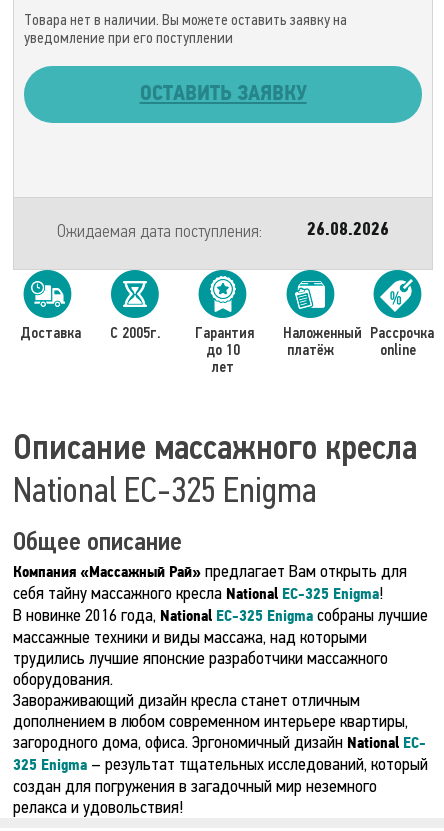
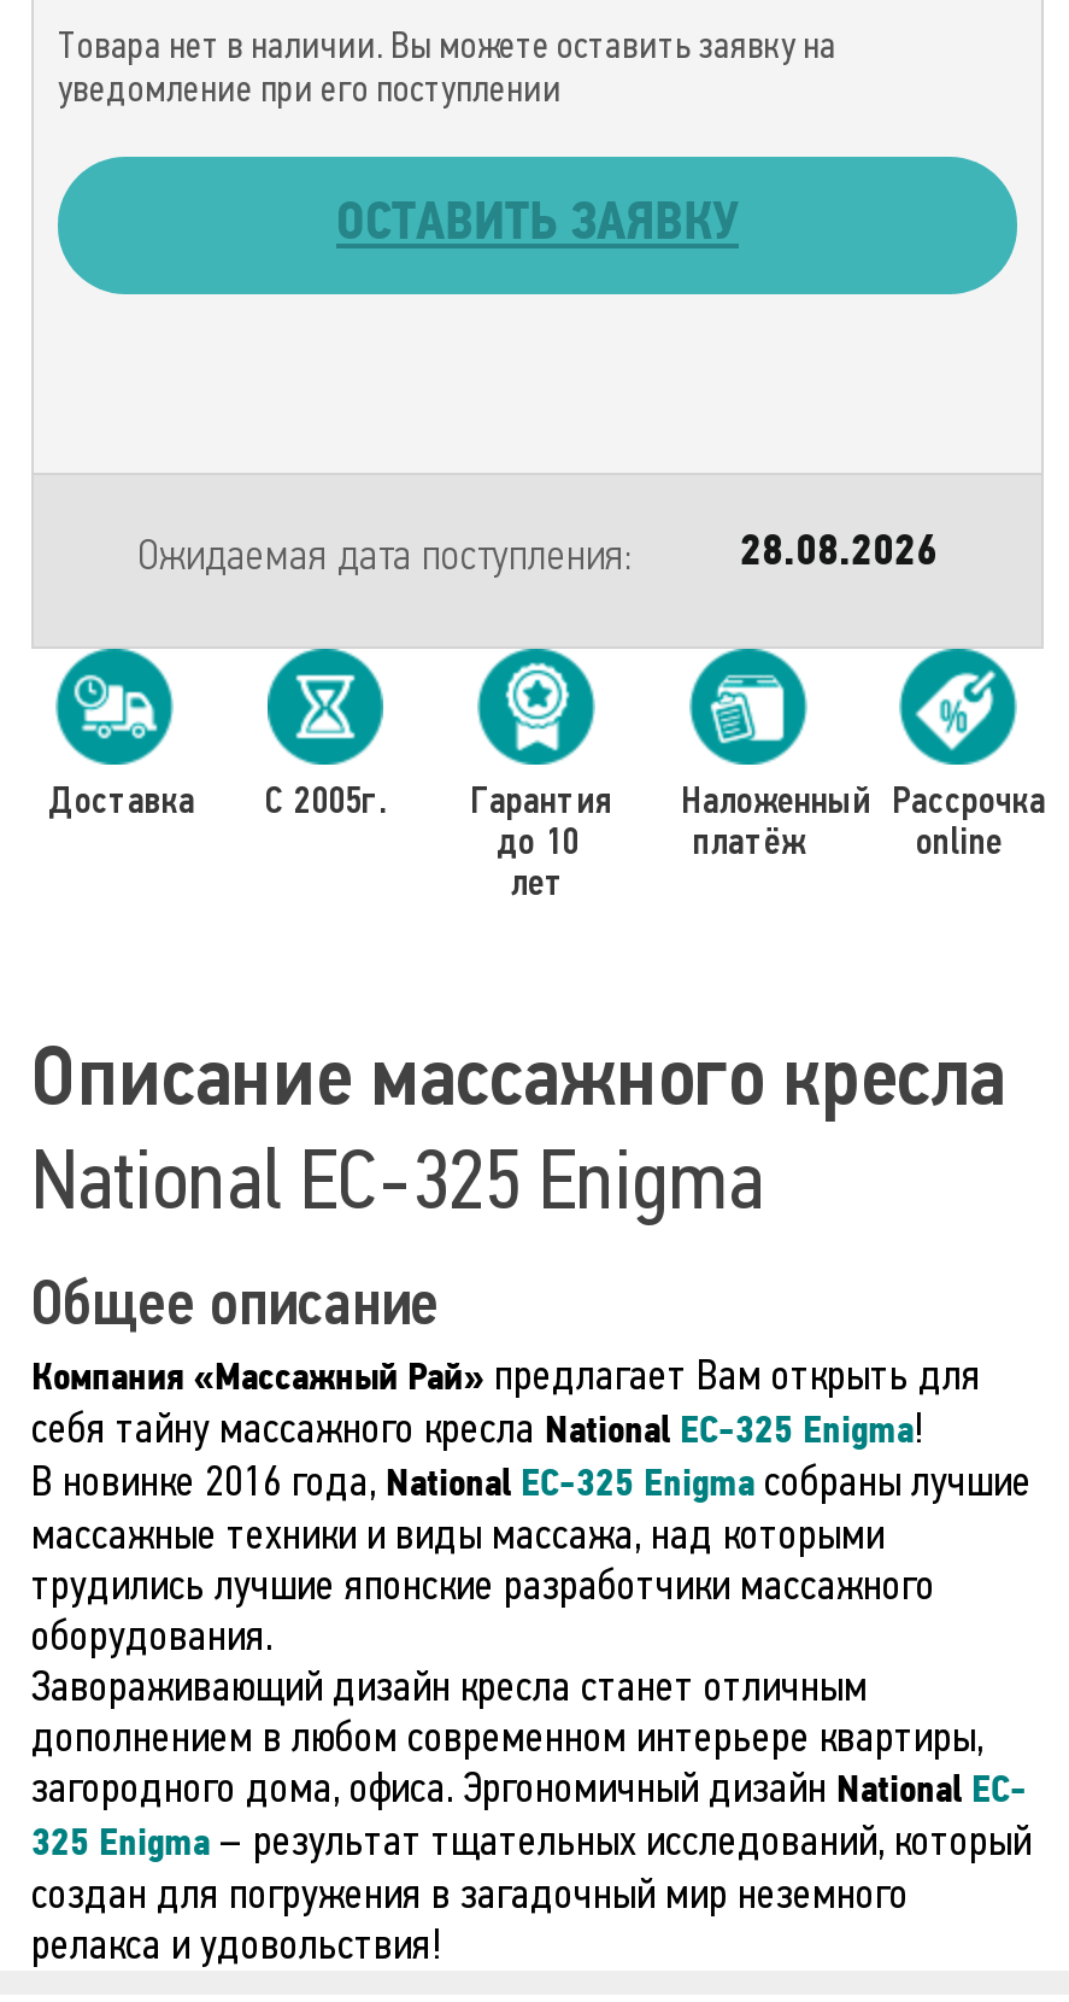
- 26.08.2026
+ 28.08.2026
